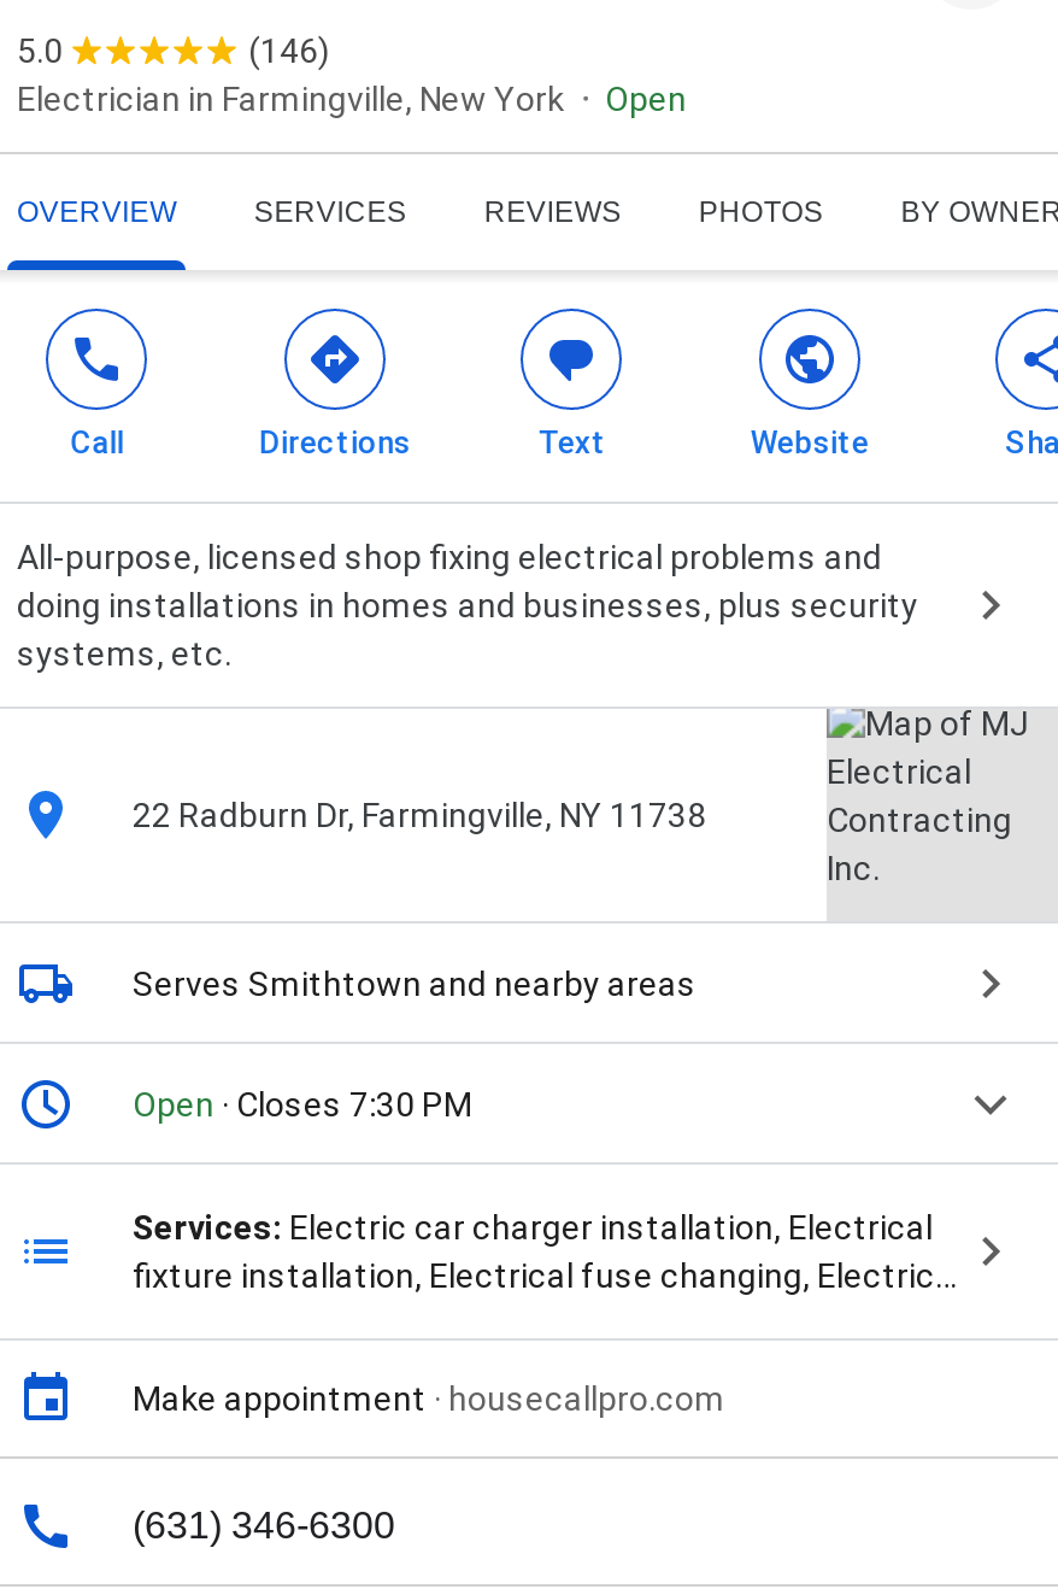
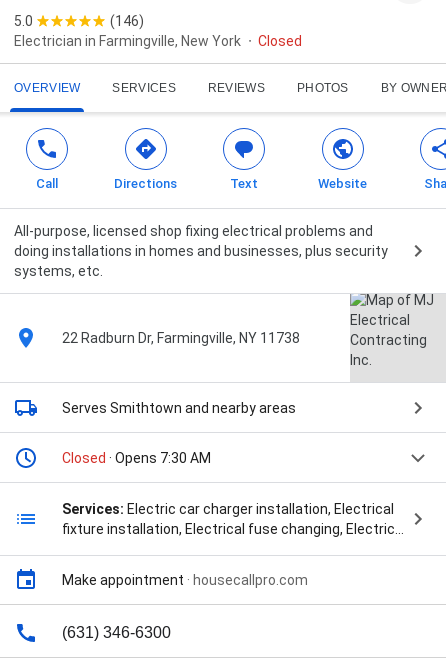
- Open
+ Closed

- Open · Closes 7:30 PM
+ Closed · Opens 7:30 AM
